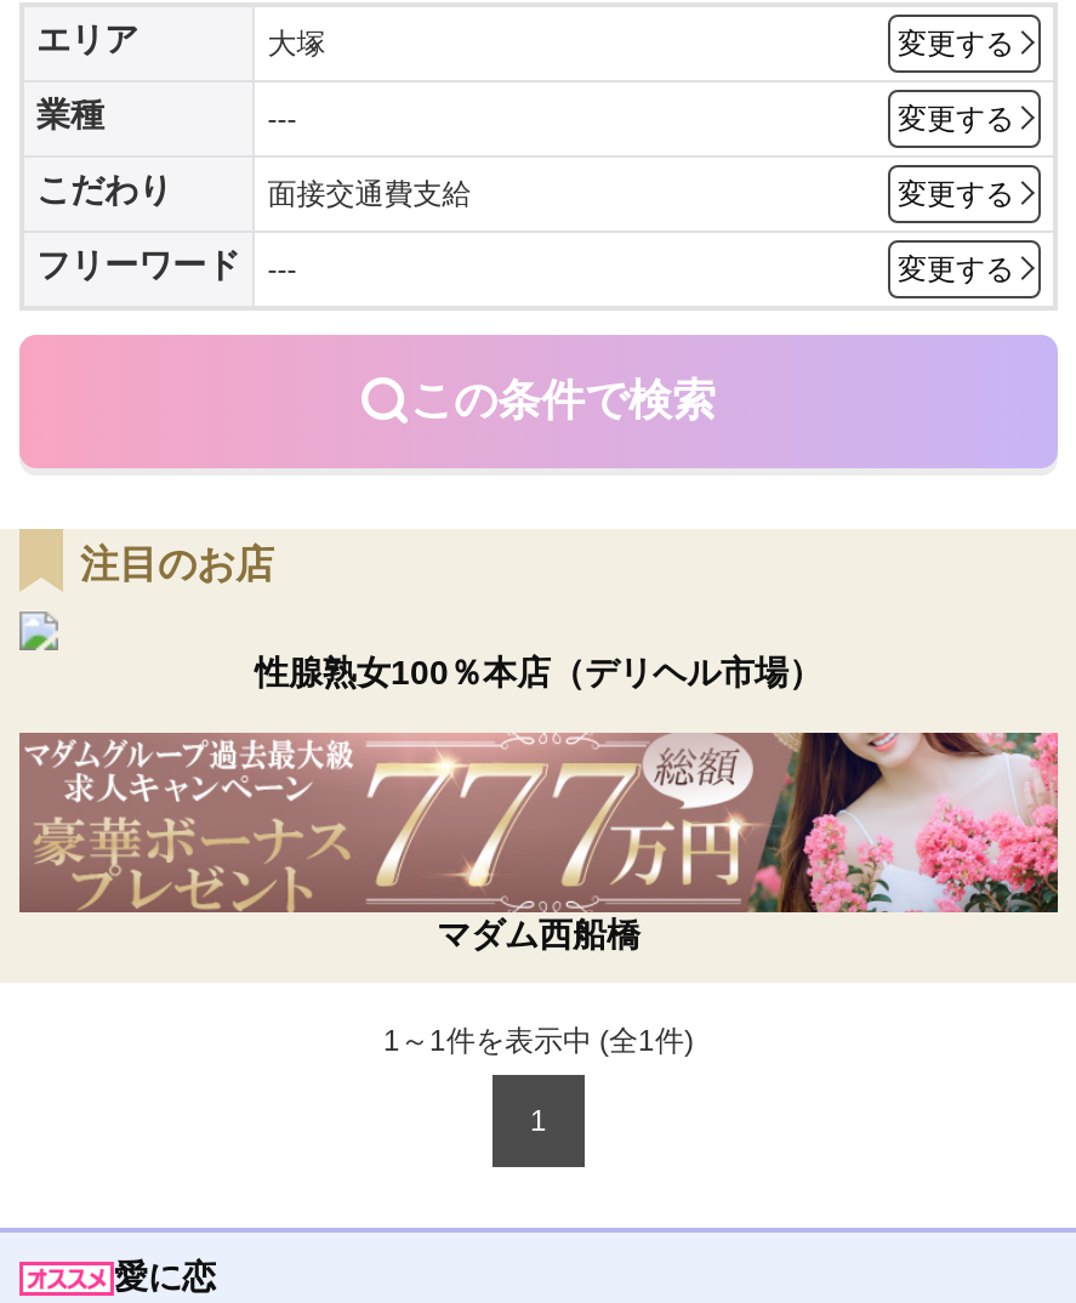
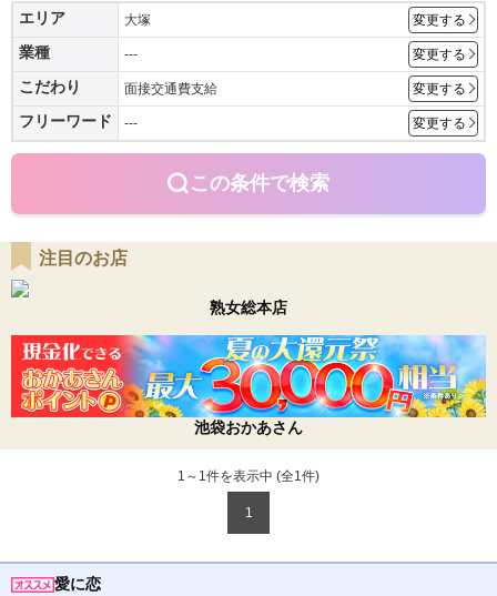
- 性腺熟女100％本店（デリヘル市場）
+ 熟女総本店

- [image]
- マダム西船橋
+ [image]
+ 池袋おかあさん
